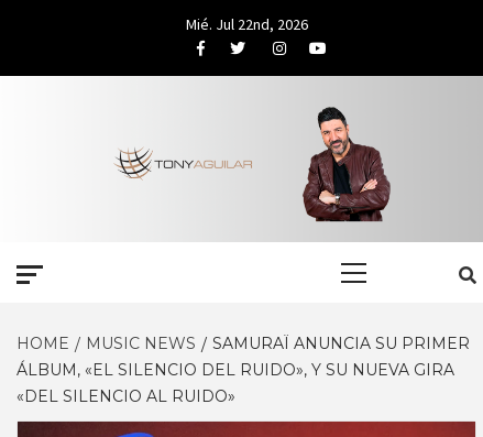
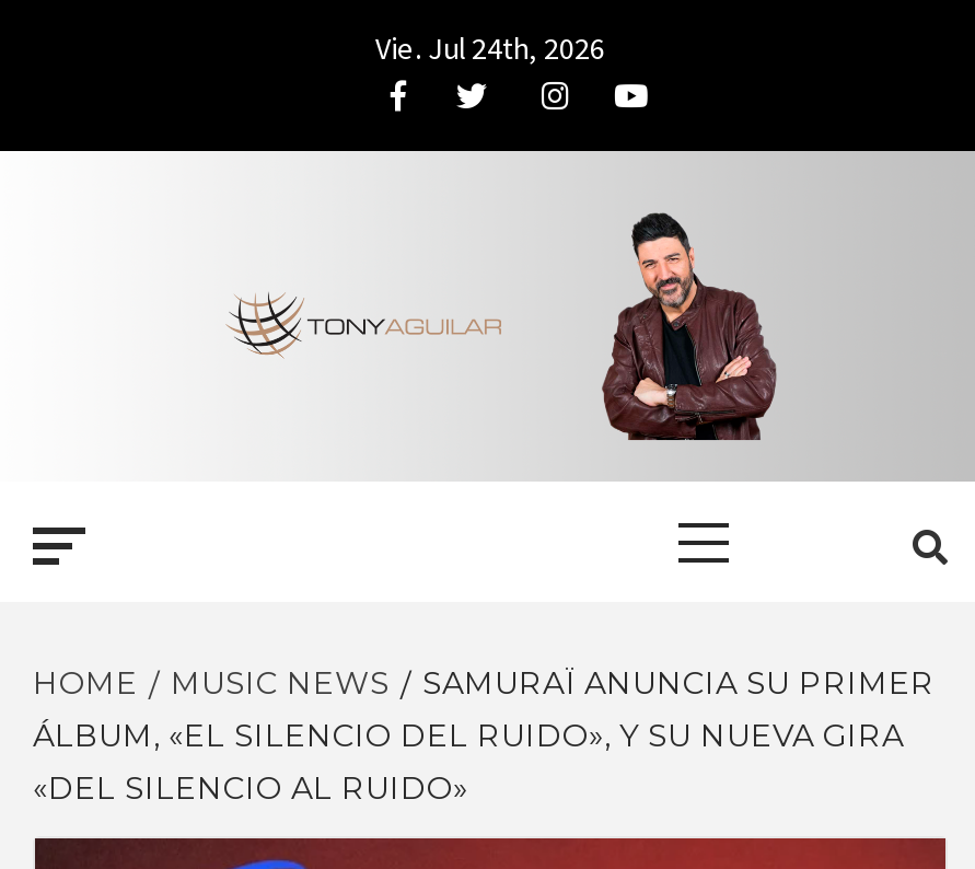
- Mié. Jul 22nd, 2026
+ Vie. Jul 24th, 2026
